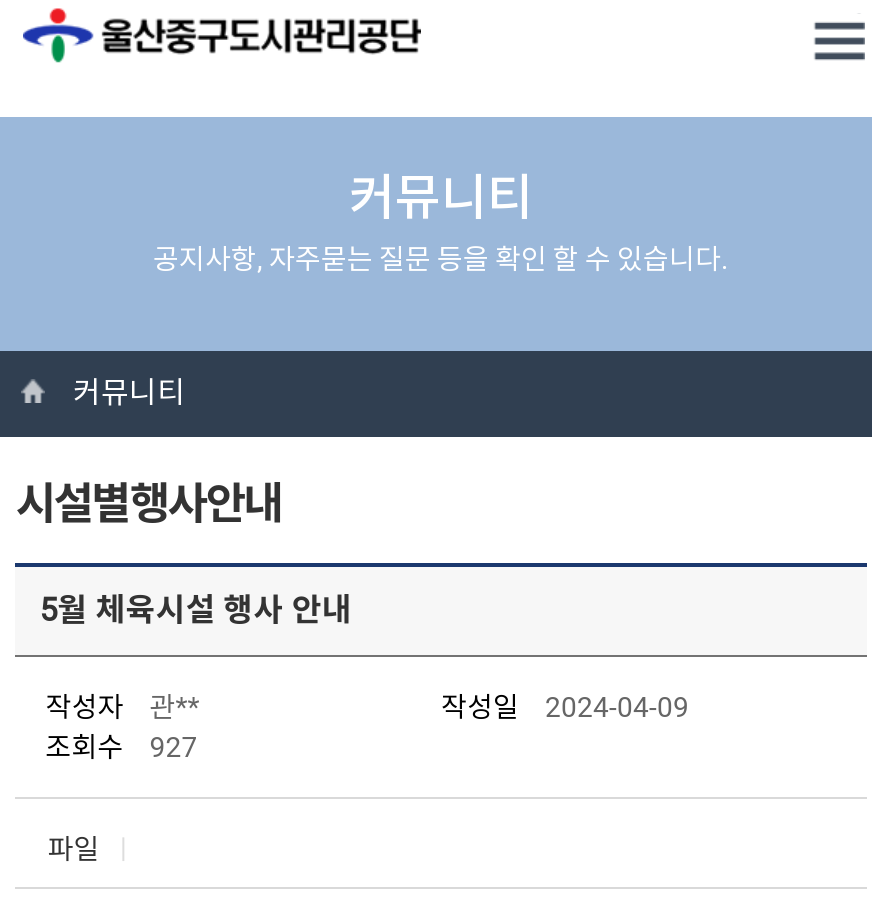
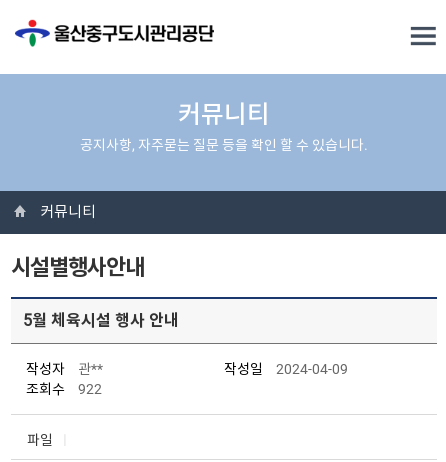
- 조회수 927
+ 조회수 922
